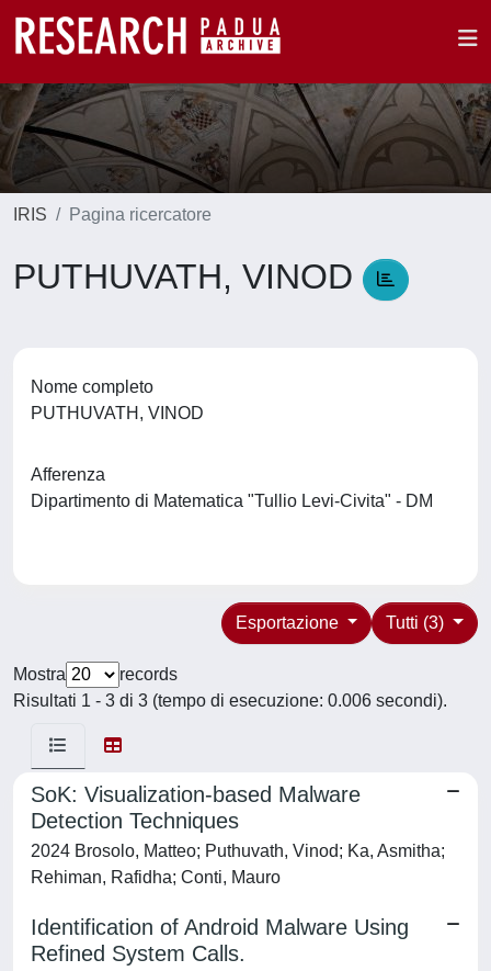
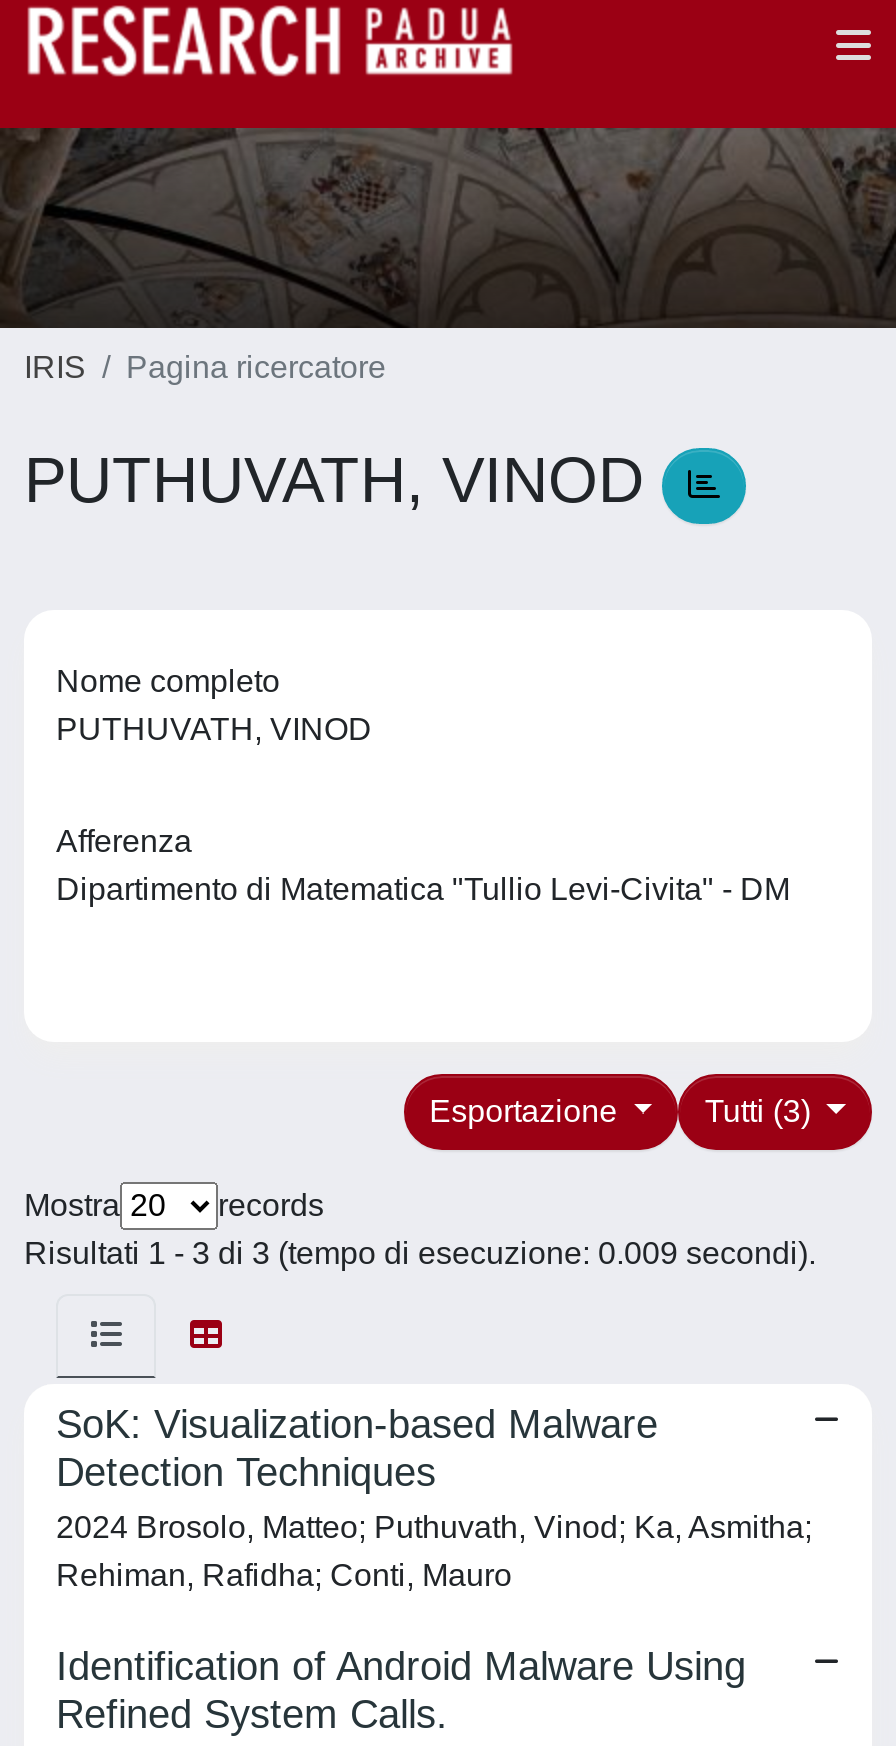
- Risultati 1 - 3 di 3 (tempo di esecuzione: 0.006 secondi).
+ Risultati 1 - 3 di 3 (tempo di esecuzione: 0.009 secondi).
